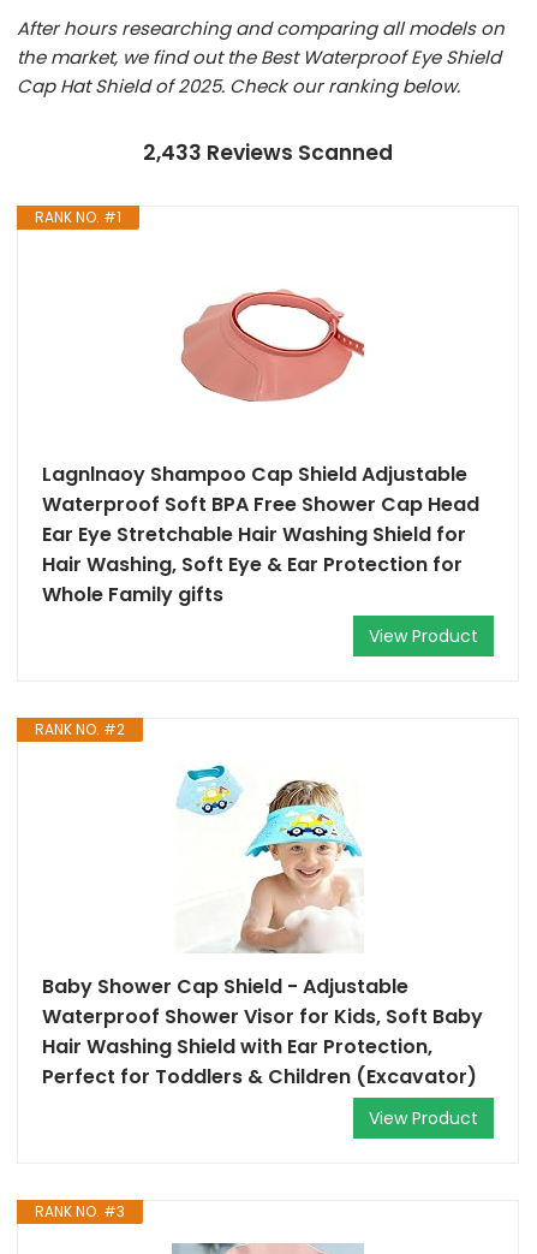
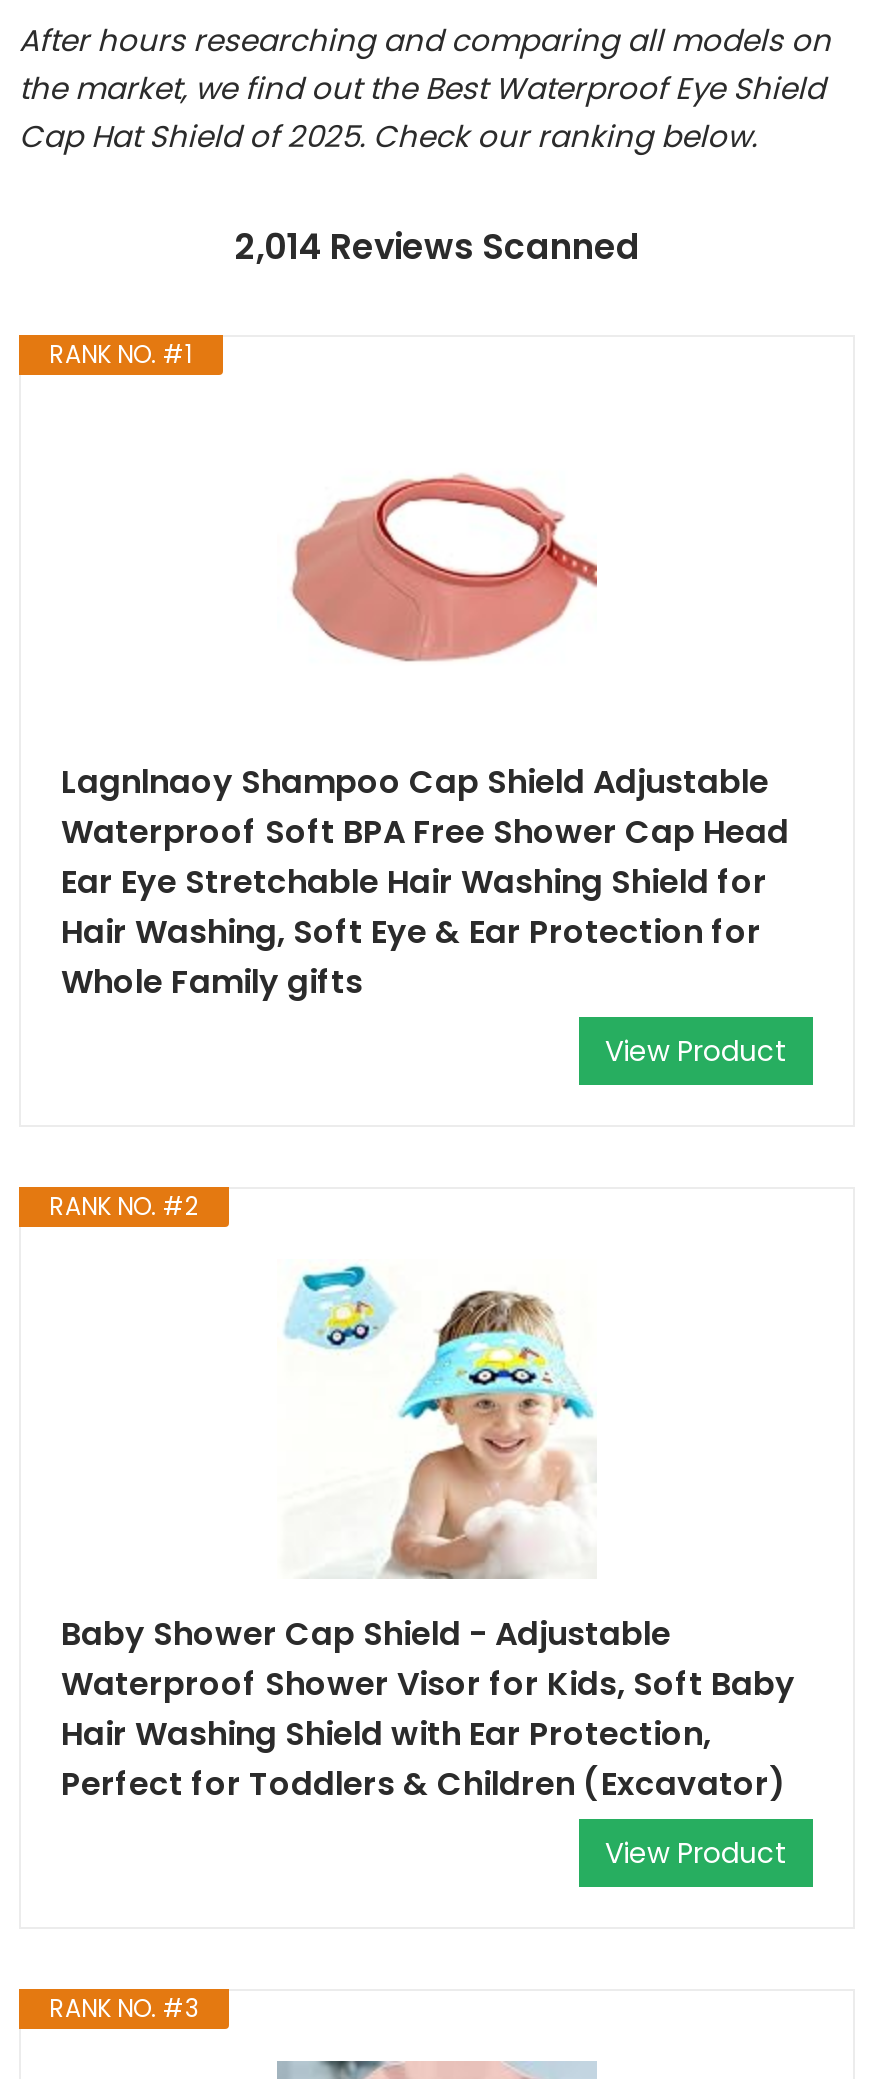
- 2,433 Reviews Scanned
+ 2,014 Reviews Scanned
